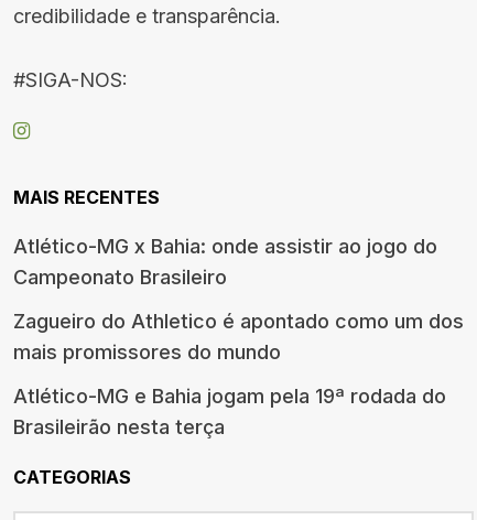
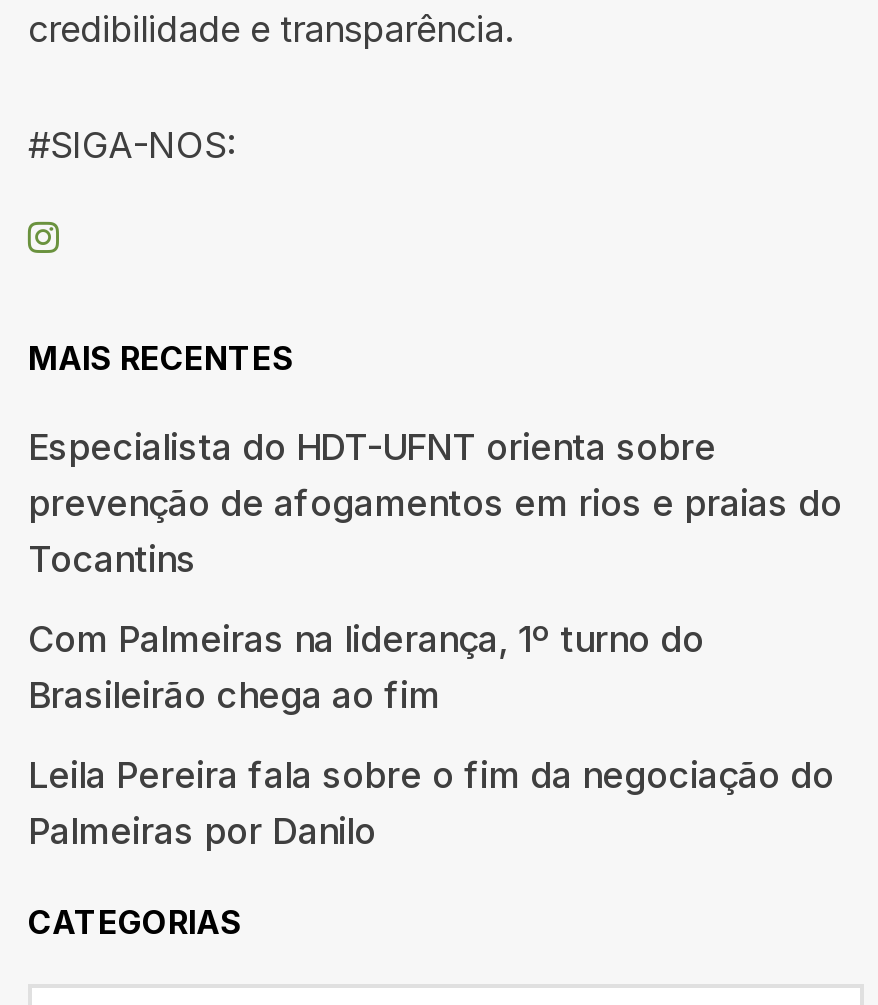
- Atlético-MG x Bahia: onde assistir ao jogo do
- Campeonato Brasileiro
+ Especialista do HDT-UFNT orienta sobre
+ prevenção de afogamentos em rios e praias do
+ Tocantins

- Zagueiro do Athletico é apontado como um dos
- mais promissores do mundo
+ Com Palmeiras na liderança, 1º turno do
+ Brasileirão chega ao fim

- Atlético-MG e Bahia jogam pela 19ª rodada do
- Brasileirão nesta terça
+ Leila Pereira fala sobre o fim da negociação do
+ Palmeiras por Danilo
